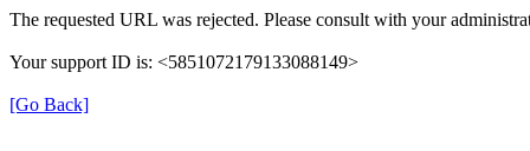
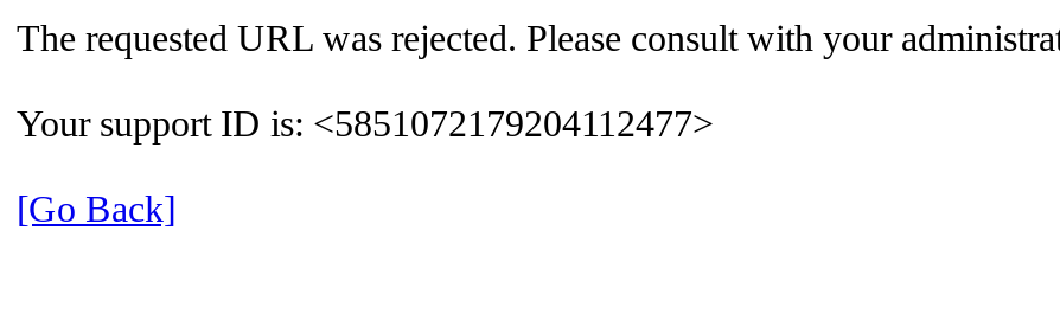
- Your support ID is: <5851072179133088149>
+ Your support ID is: <5851072179204112477>
